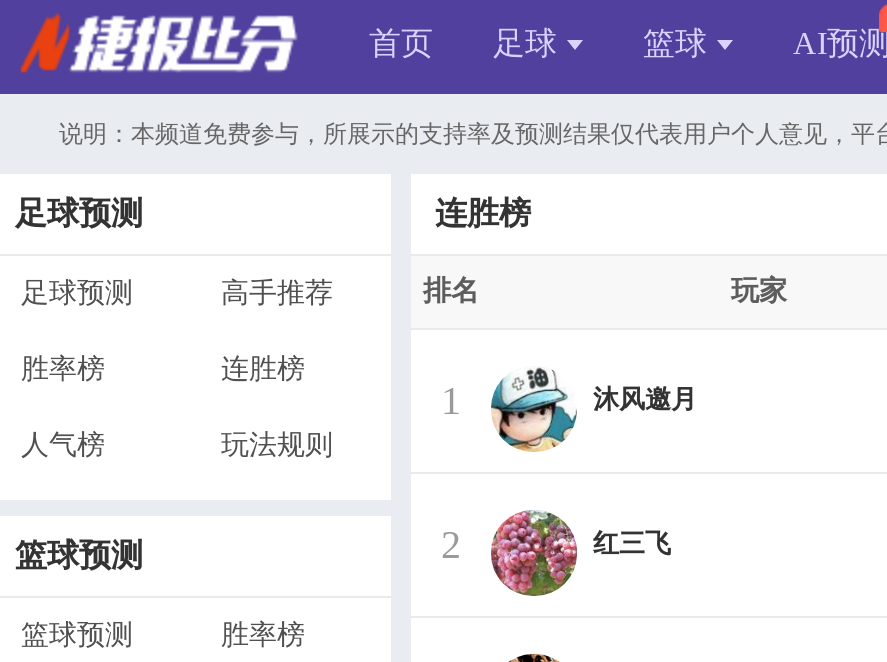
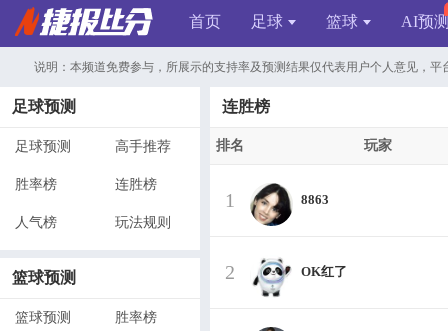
- [image]
- 沐风邀月
+ [image]
+ 8863

- [image]
- 红三飞
+ [image]
+ OK红了
